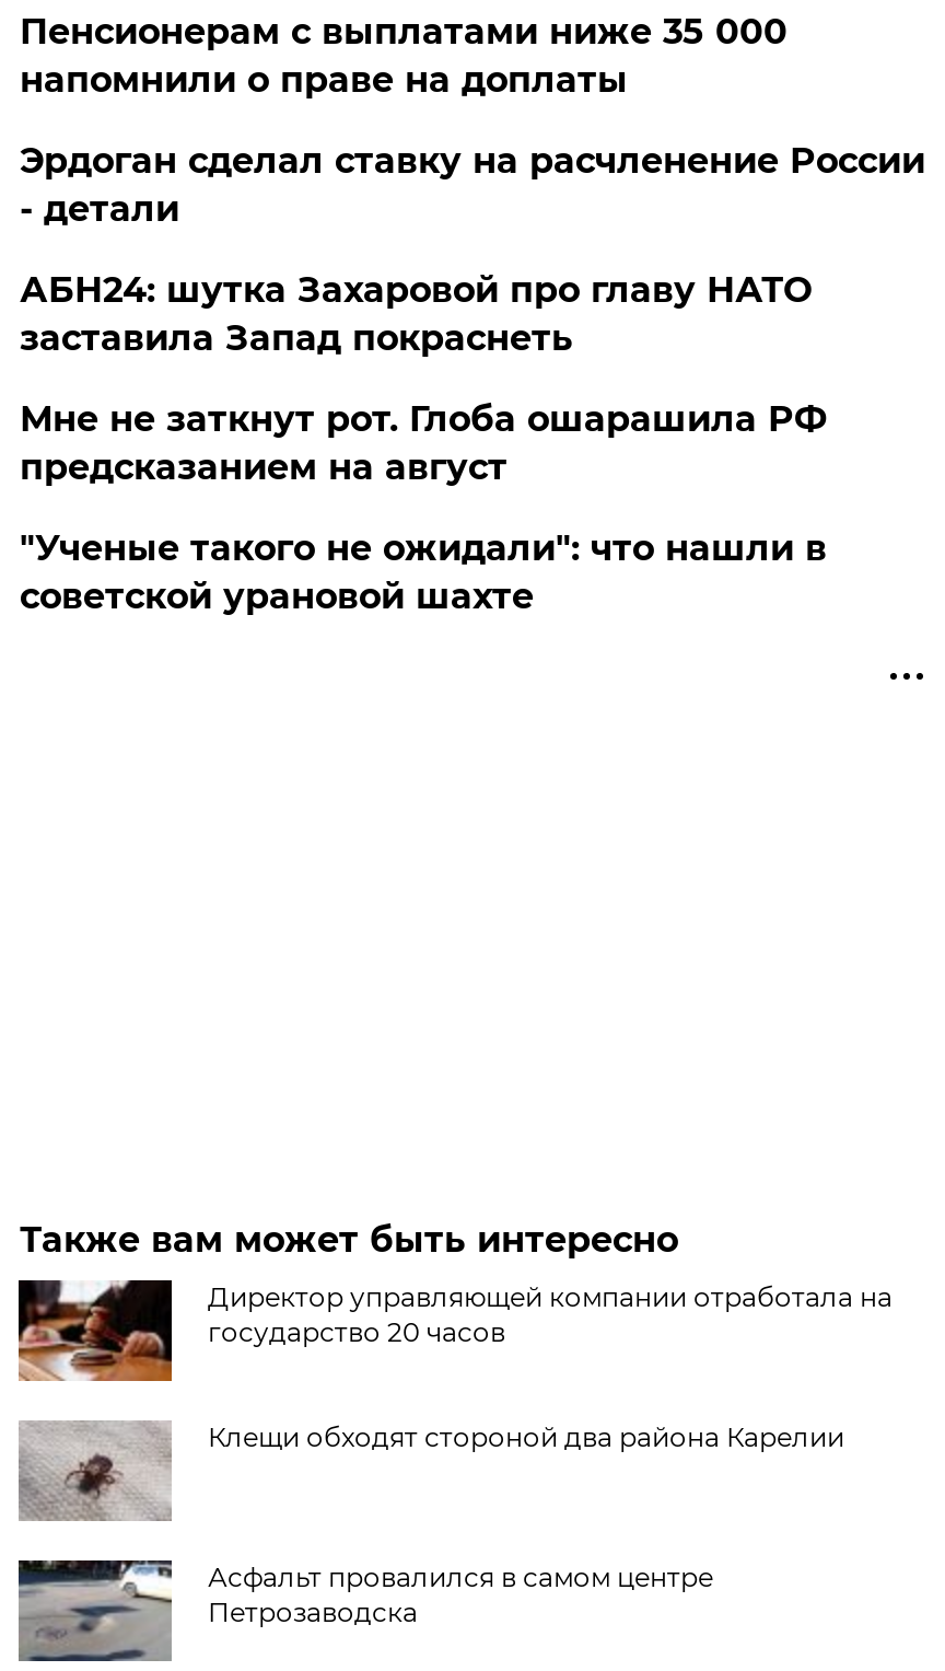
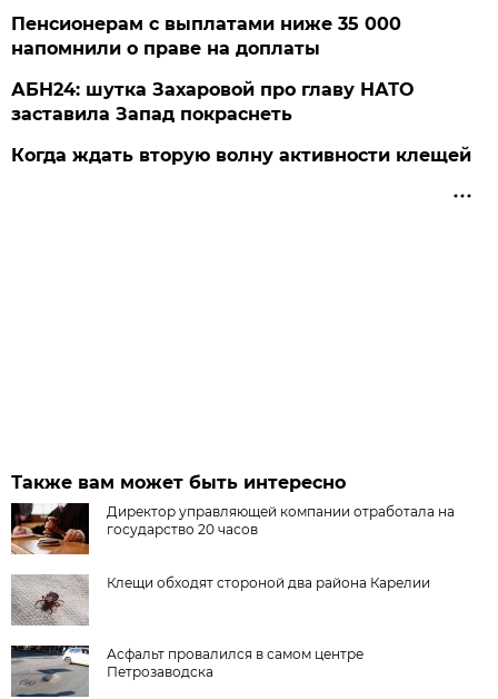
- Эрдоган сделал ставку на расчленение России
- - детали

- Мне не заткнут рот. Глоба ошарашила РФ
- предсказанием на август
- "Ученые такого не ожидали": что нашли в
- советской урановой шахте
+ Когда ждать вторую волну активности клещей
